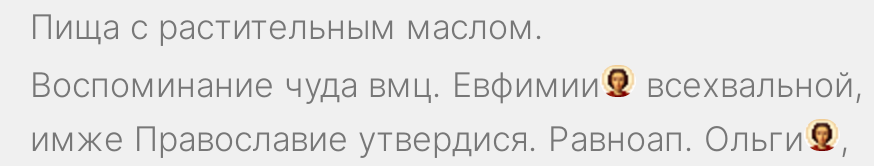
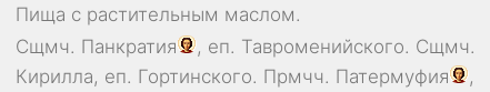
- Воспоминание чуда вмц. Евфимии
- всехвальной,
- имже Православие утвердися. Равноап. Ольги
+ Сщмч. Панкратия
+ , еп. Тавроменийского. Сщмч.
+ Кирилла, еп. Гортинского. Прмчч. Патермуфия
